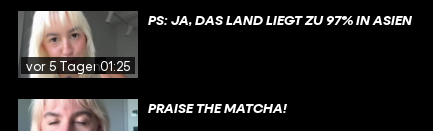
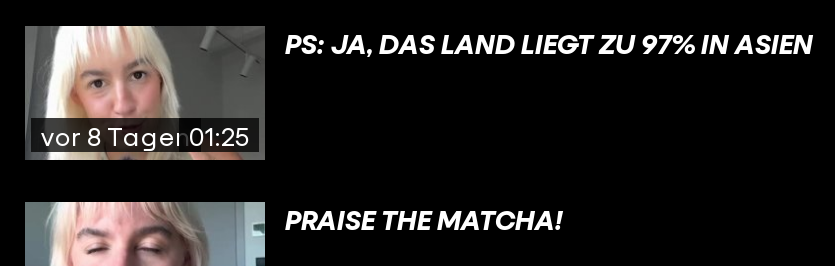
- vor 5 Tagen 01:25
+ vor 8 Tagen 01:25
